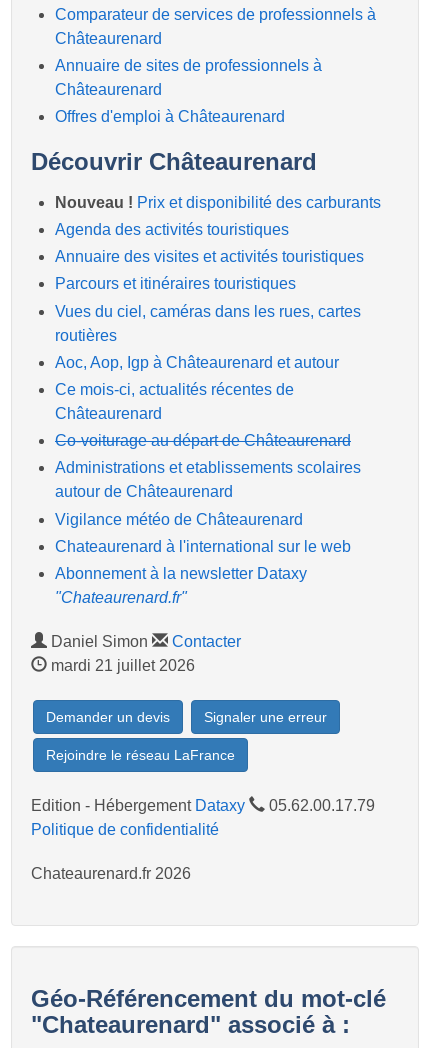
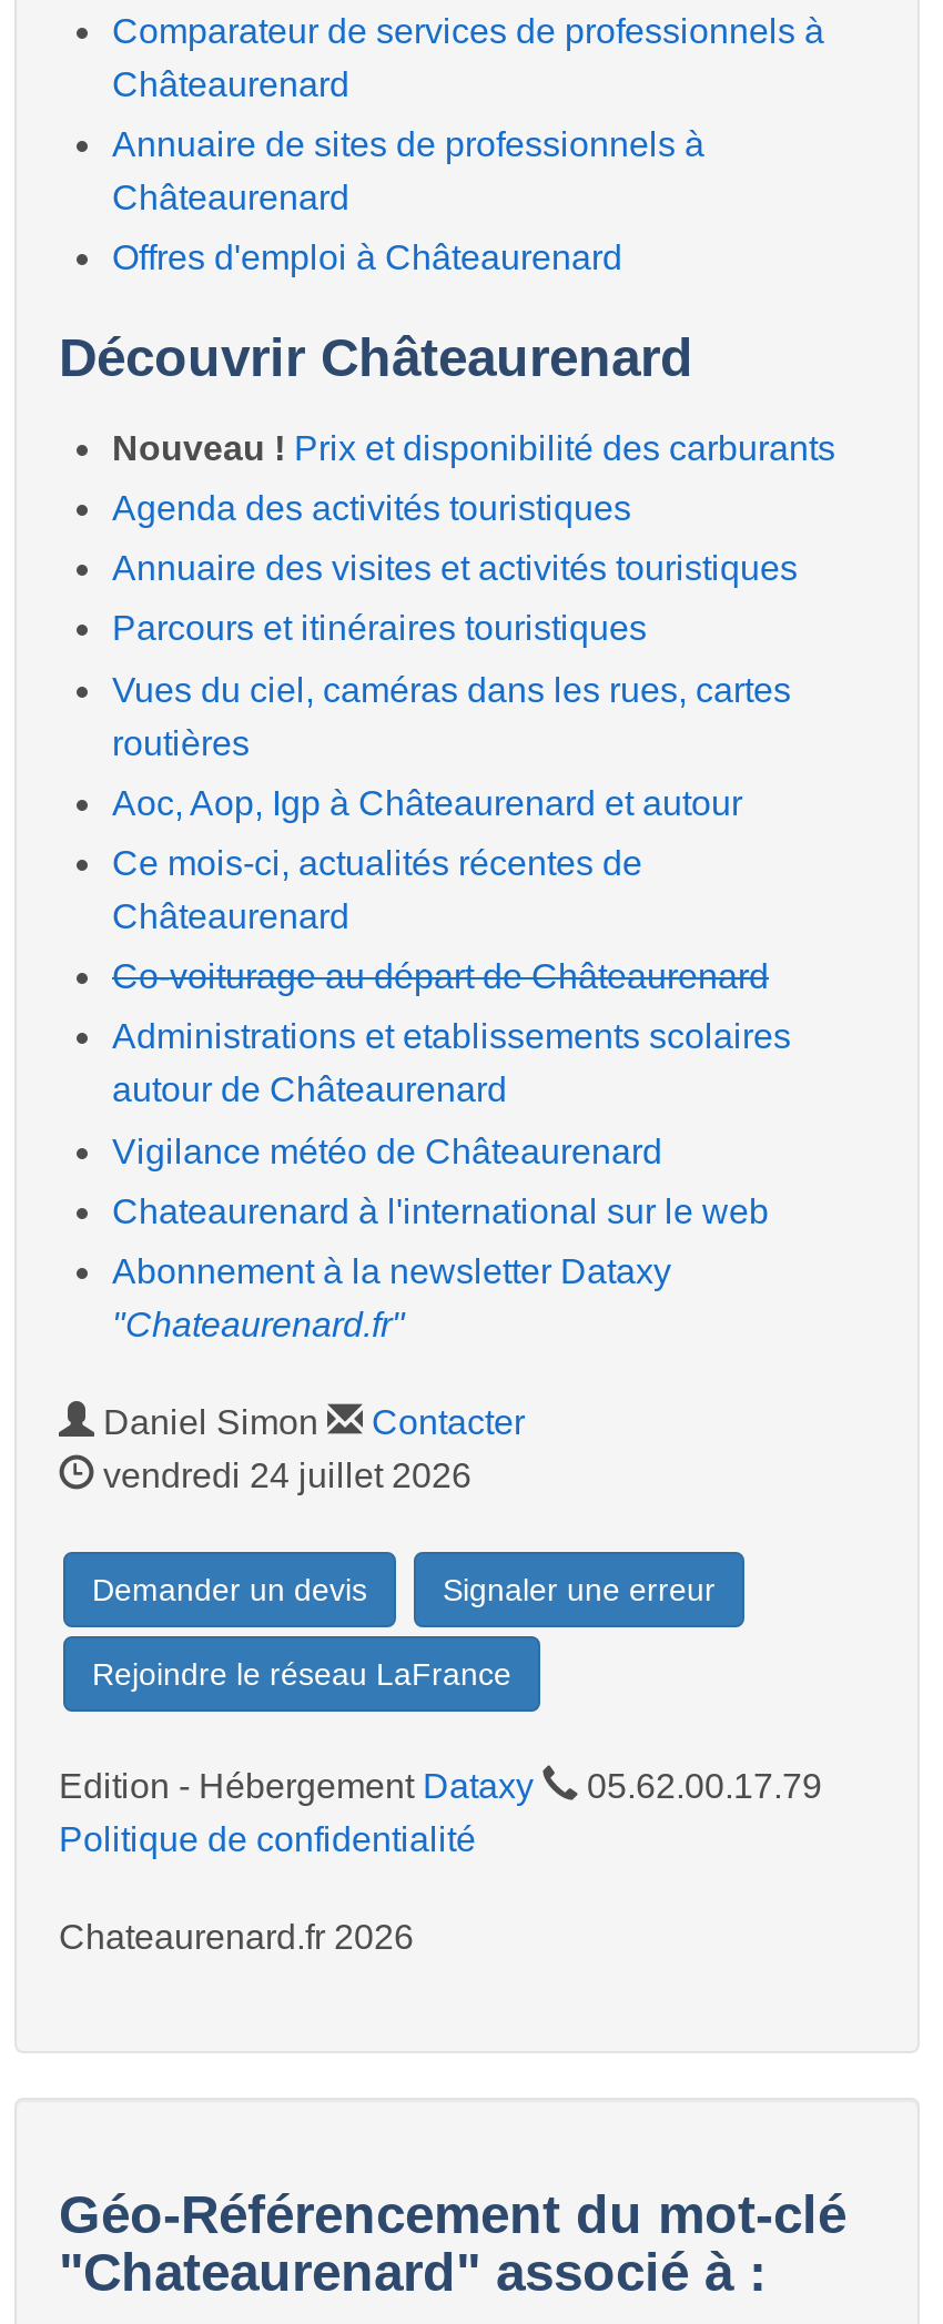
- mardi 21 juillet 2026
+ vendredi 24 juillet 2026
